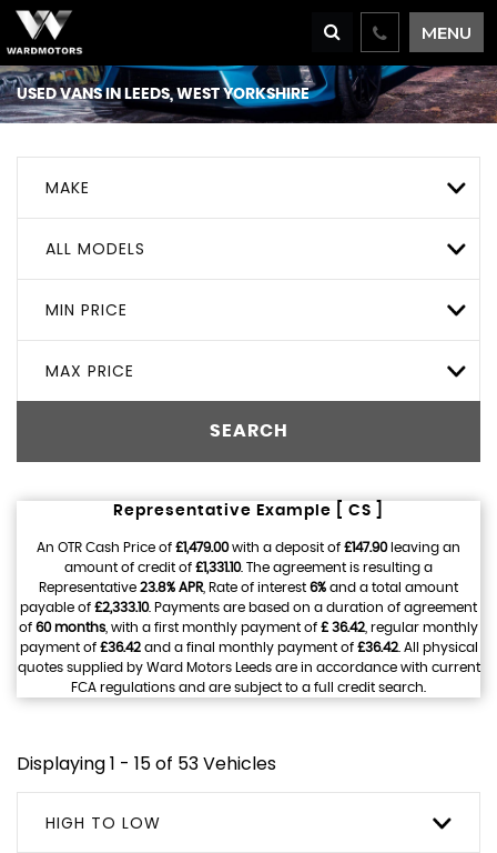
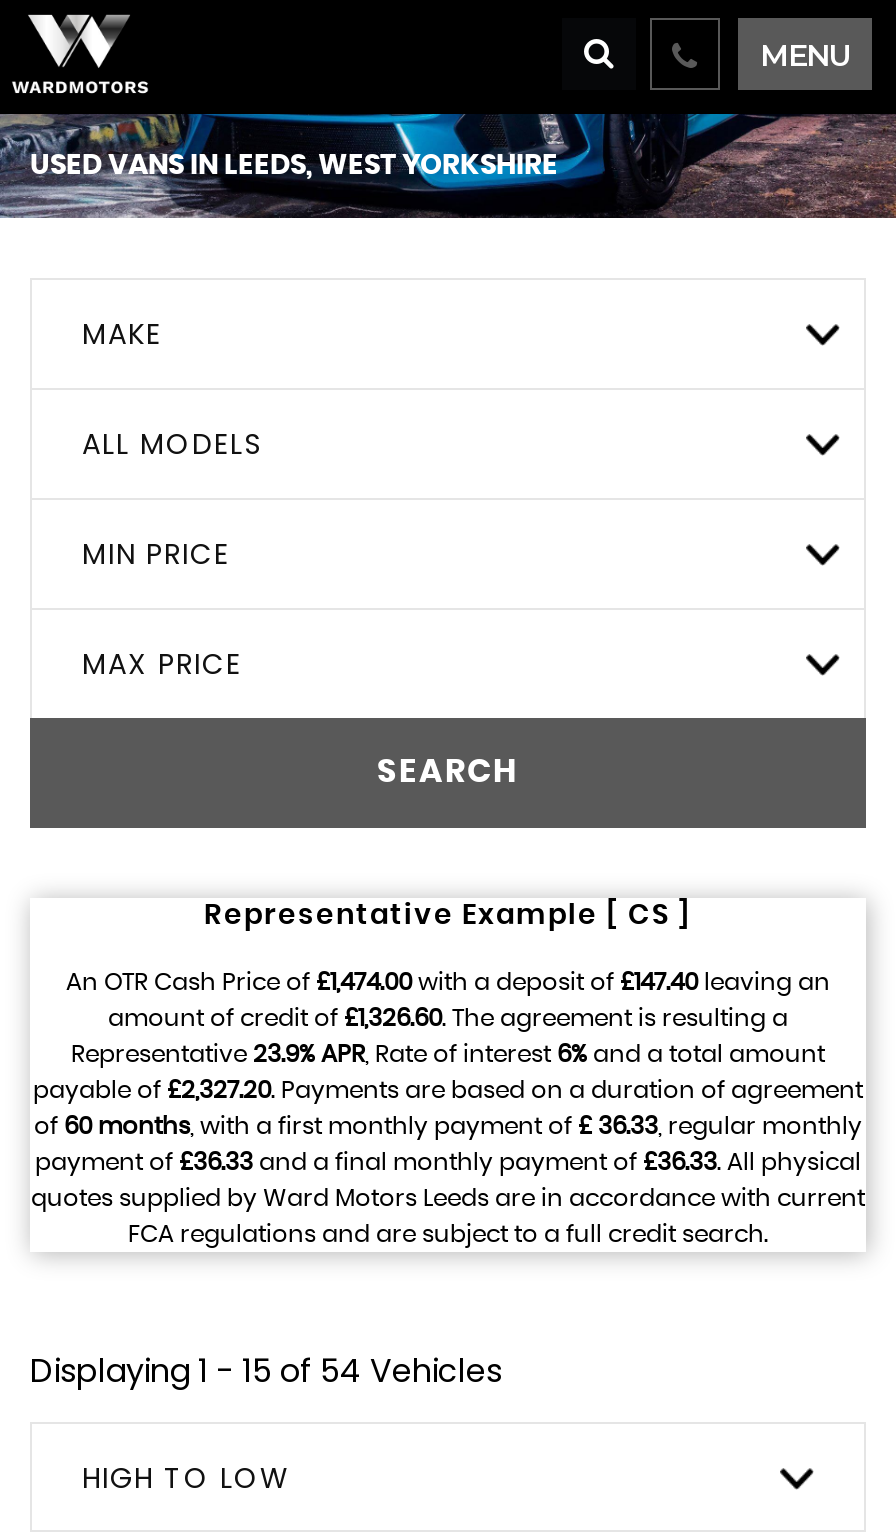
- An OTR Cash Price of £1,479.00 with a deposit of £147.90 leaving an
+ An OTR Cash Price of £1,474.00 with a deposit of £147.40 leaving an

- amount of credit of £1,331.10. The agreement is resulting a
+ amount of credit of £1,326.60. The agreement is resulting a

- Representative 23.8% APR, Rate of interest 6% and a total amount
+ Representative 23.9% APR, Rate of interest 6% and a total amount

- payable of £2,333.10. Payments are based on a duration of agreement
+ payable of £2,327.20. Payments are based on a duration of agreement

- of 60 months, with a first monthly payment of £ 36.42, regular monthly
+ of 60 months, with a first monthly payment of £ 36.33, regular monthly

- payment of £36.42 and a final monthly payment of £36.42. All physical
+ payment of £36.33 and a final monthly payment of £36.33. All physical

- Displaying 1 - 15 of 53 Vehicles
+ Displaying 1 - 15 of 54 Vehicles
